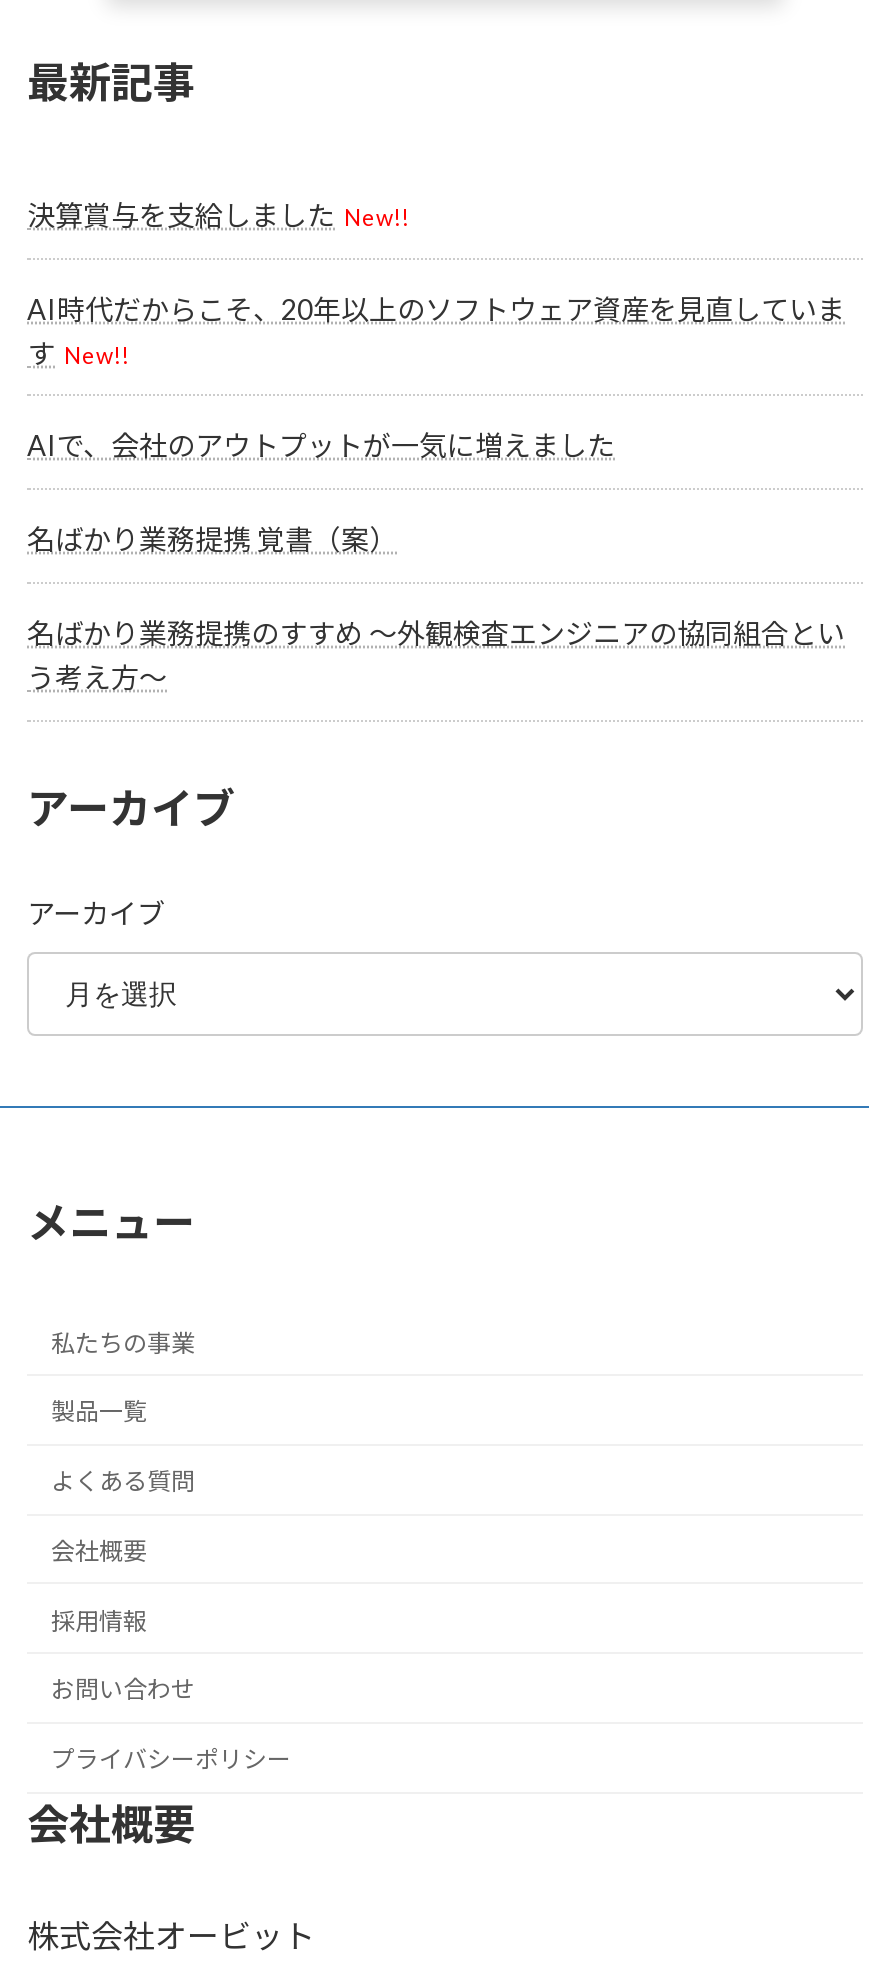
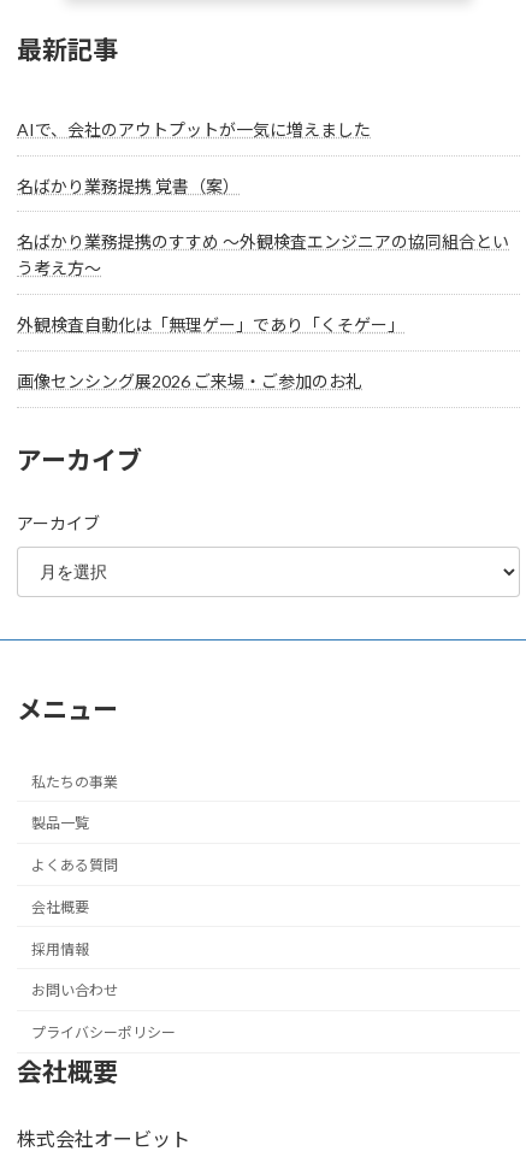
- 決算賞与を支給しました New!!
- AI時代だからこそ、20年以上のソフトウェア資産を見直していま
- す New!!

moved up: AIで、会社のアウトプットが一気に増えました | 名ばかり業務提携 覚書（案） | 名ばかり業務提携のすすめ ～外観検査エンジニアの協同組合とい | う考え方～

+ 外観検査自動化は「無理ゲー」であり「くそゲー」
+ 画像センシング展2026 ご来場・ご参加のお礼
